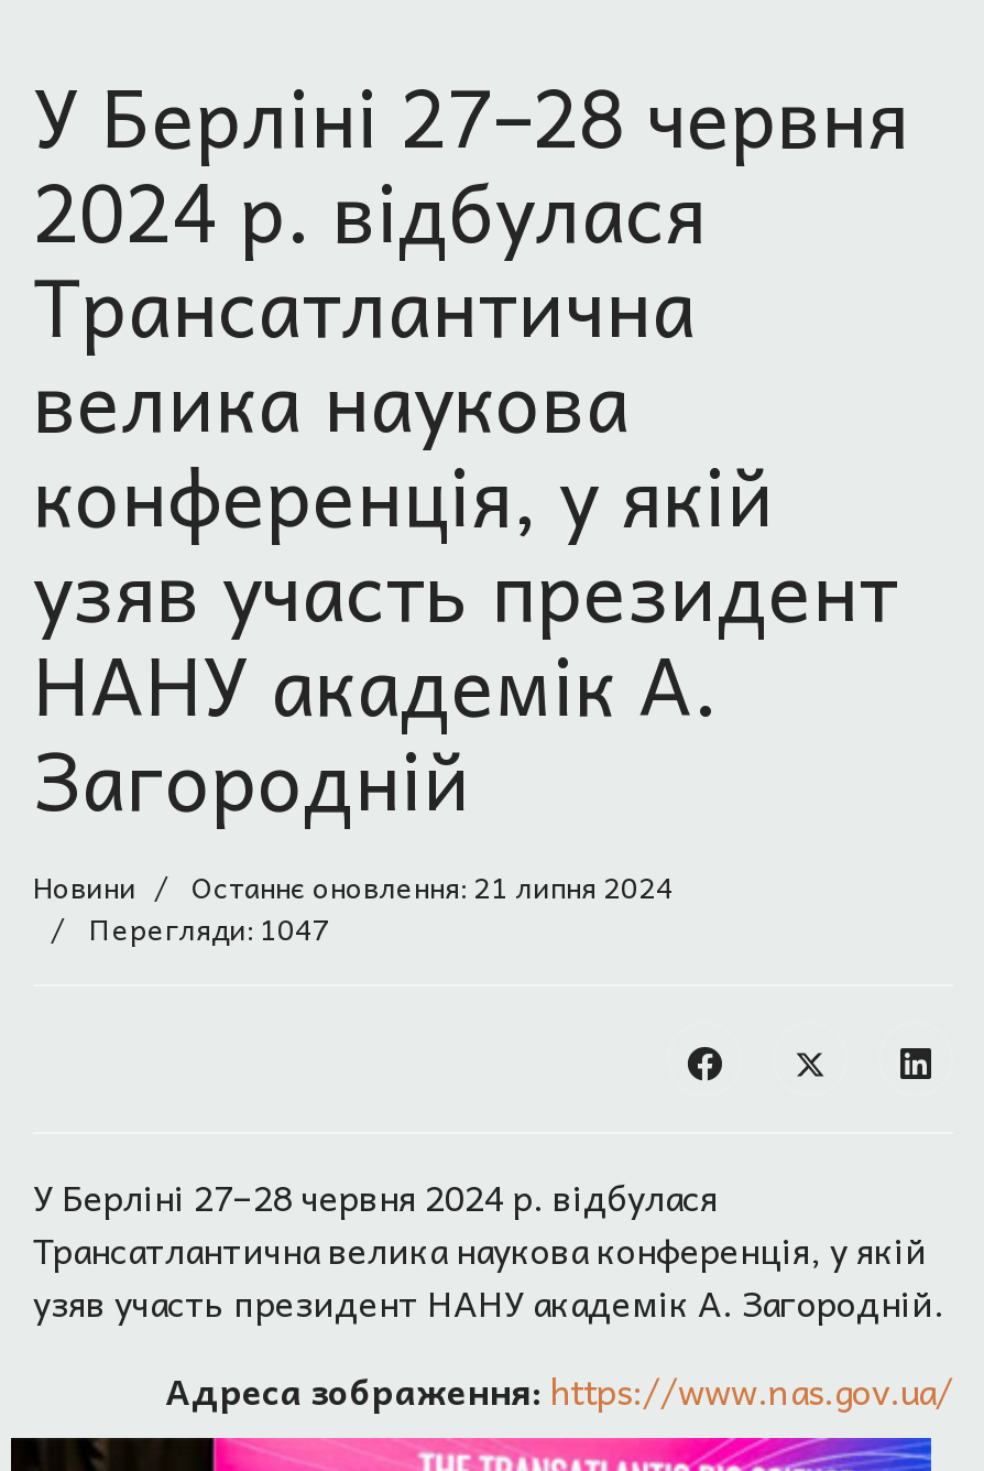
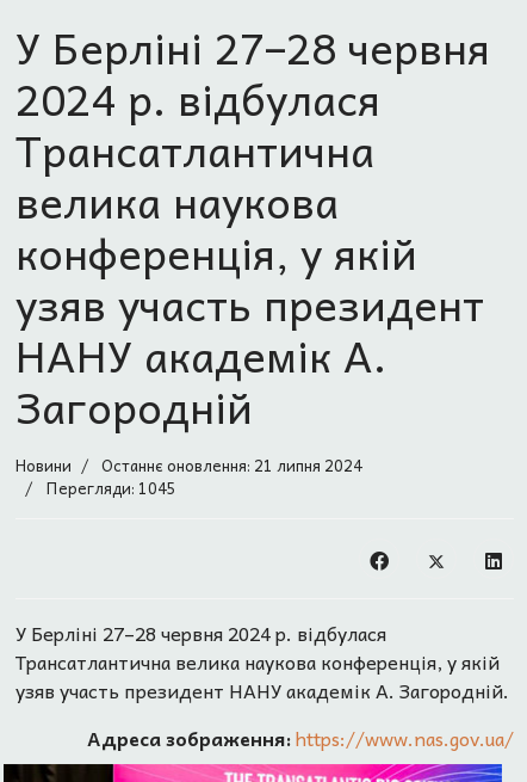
- Перегляди: 1047
+ Перегляди: 1045
